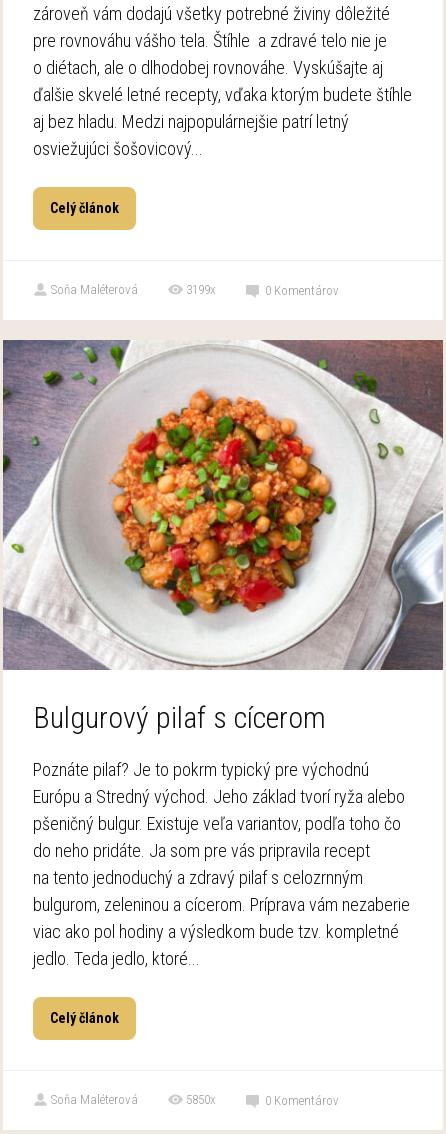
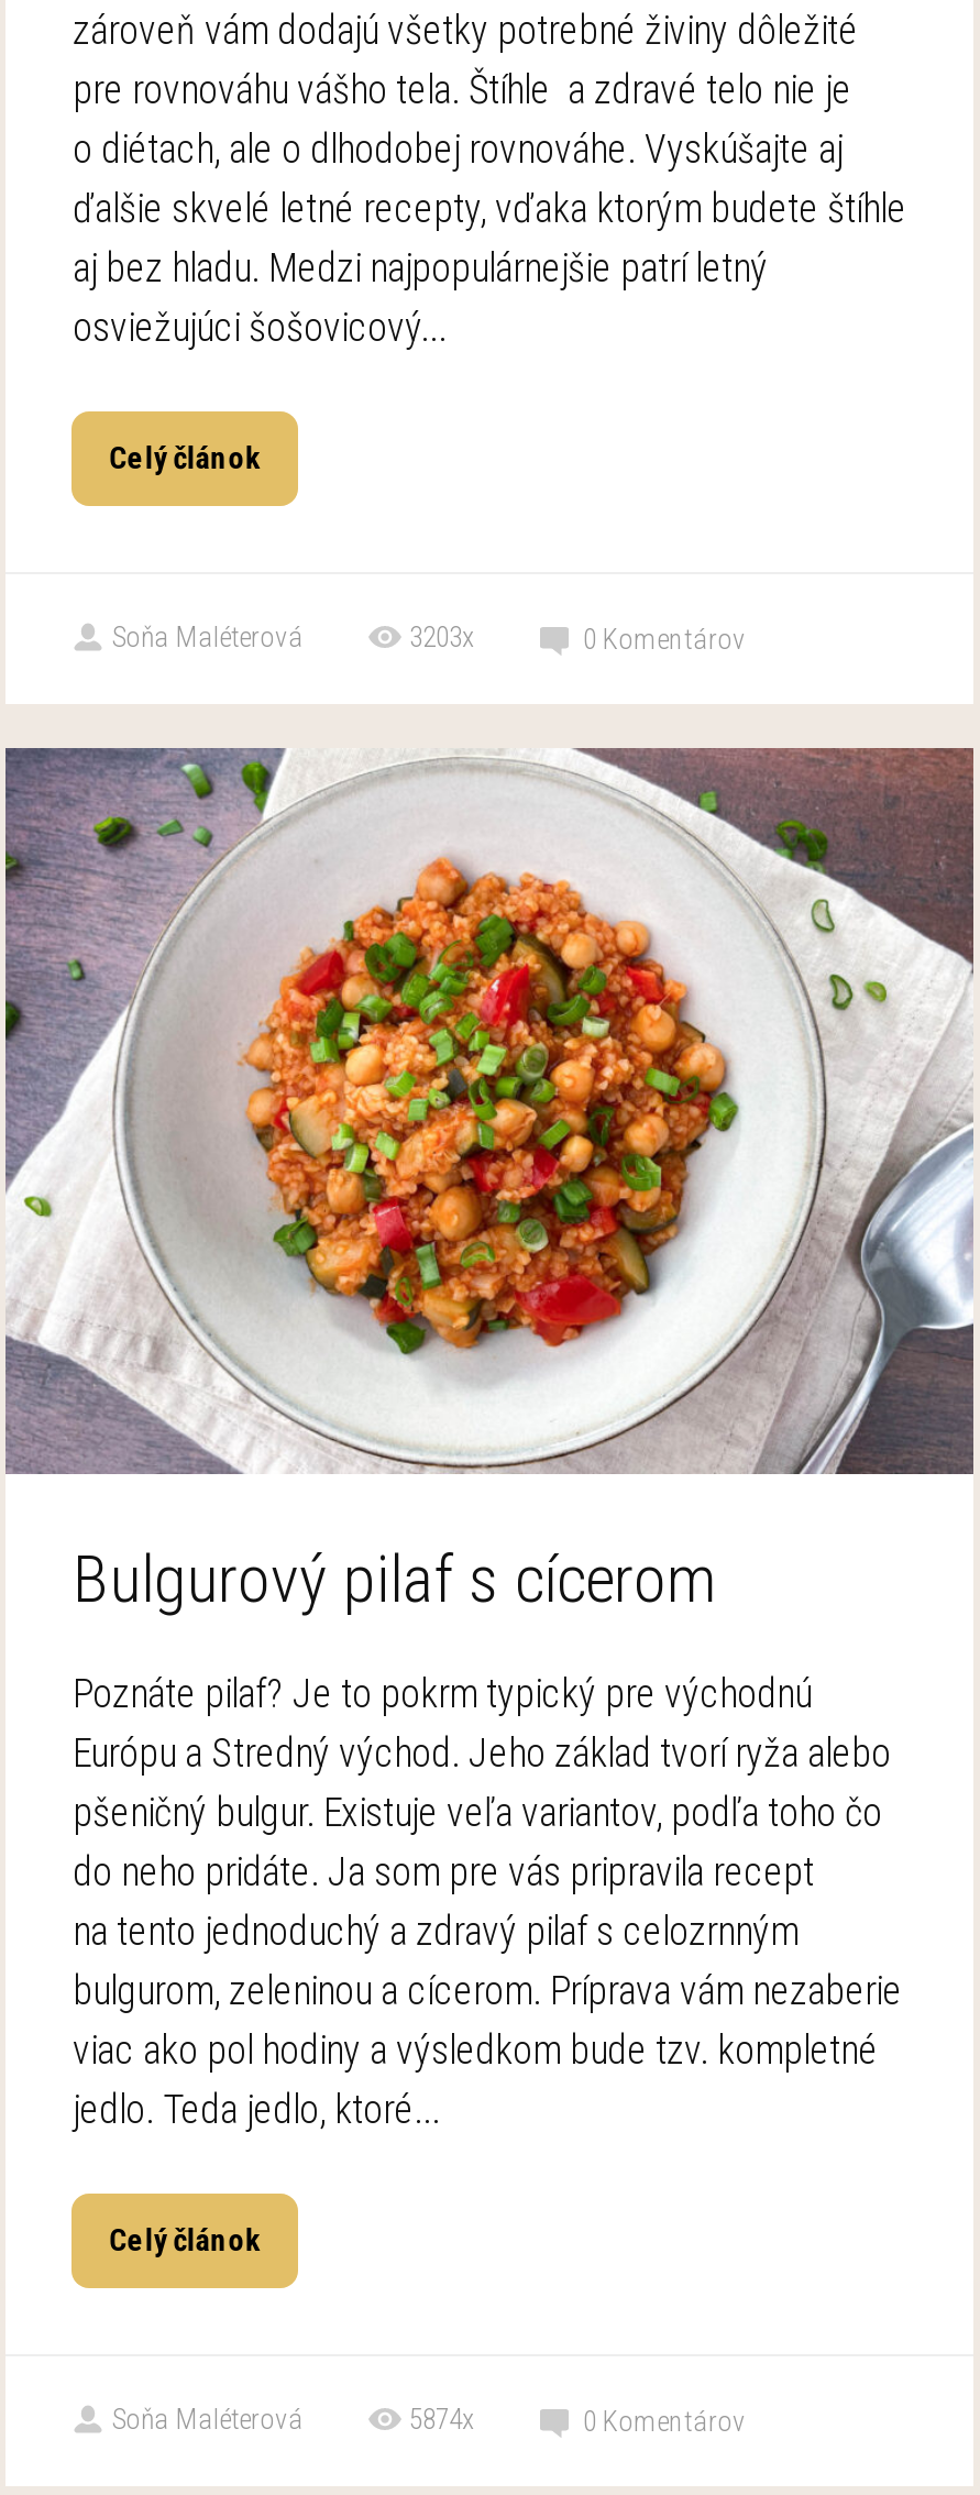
- 3199x
+ 3203x

- 5850x
+ 5874x
